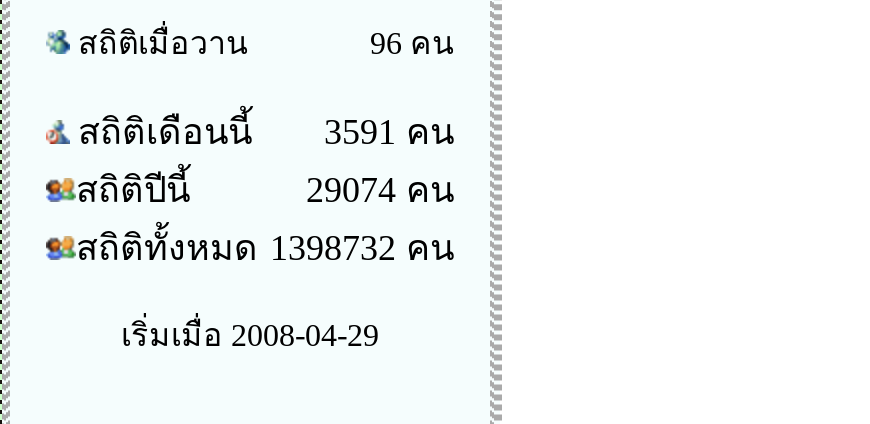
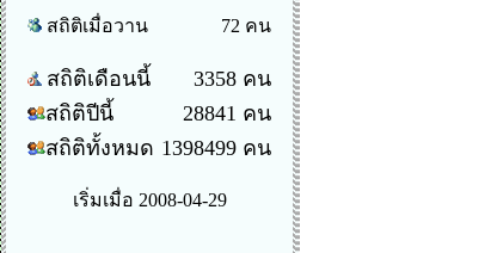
- 96 คน
+ 72 คน

- สถิติเดือนนี้ 3591 คน
+ สถิติเดือนนี้ 3358 คน

- 29074 คน
+ 28841 คน

- สถิติทั้งหมด 1398732 คน
+ สถิติทั้งหมด 1398499 คน
